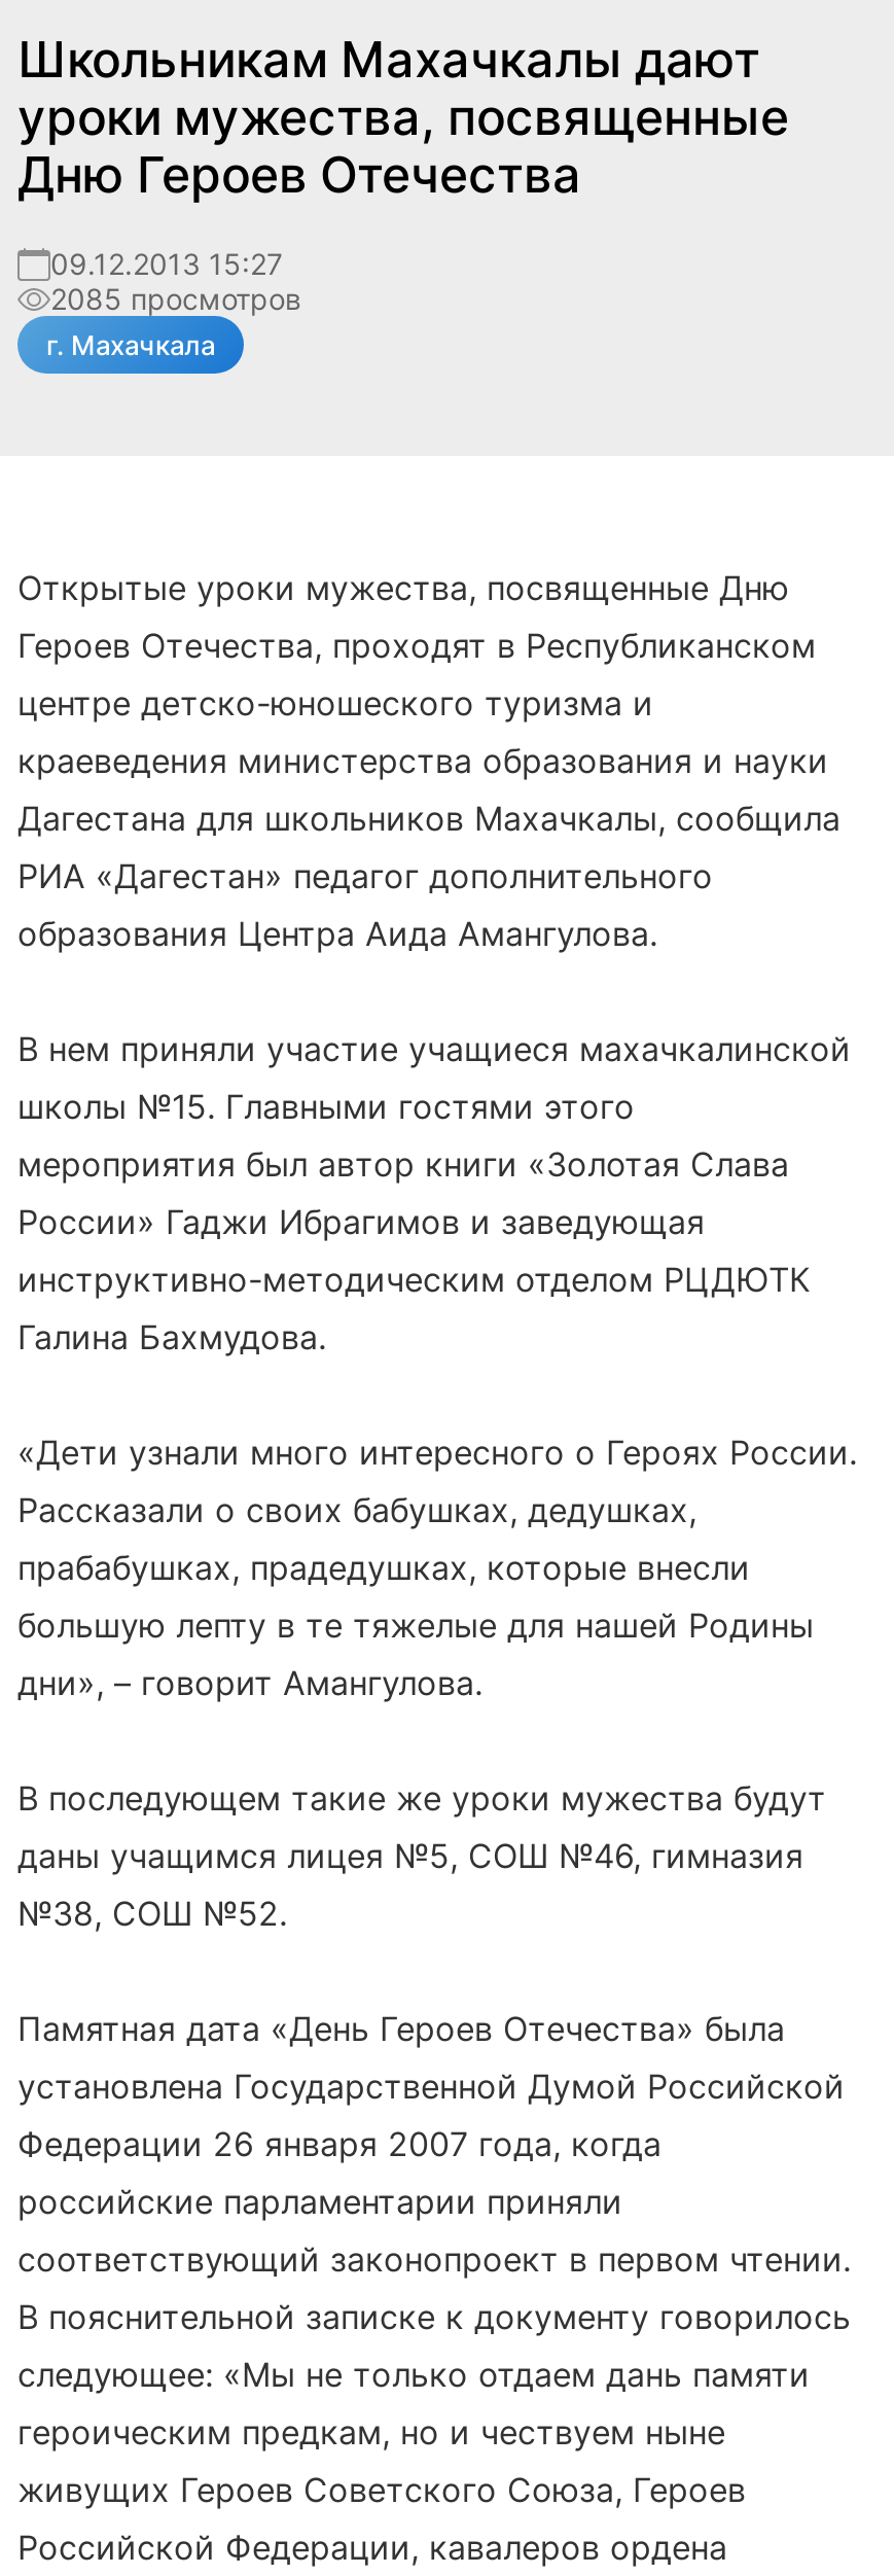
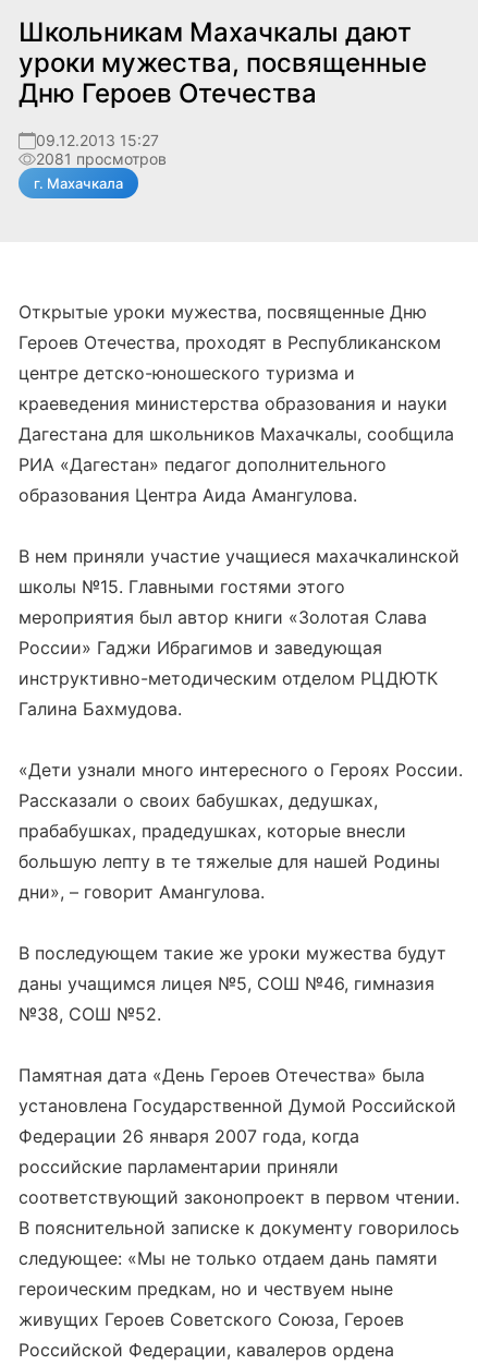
- 2085 просмотров
+ 2081 просмотров
